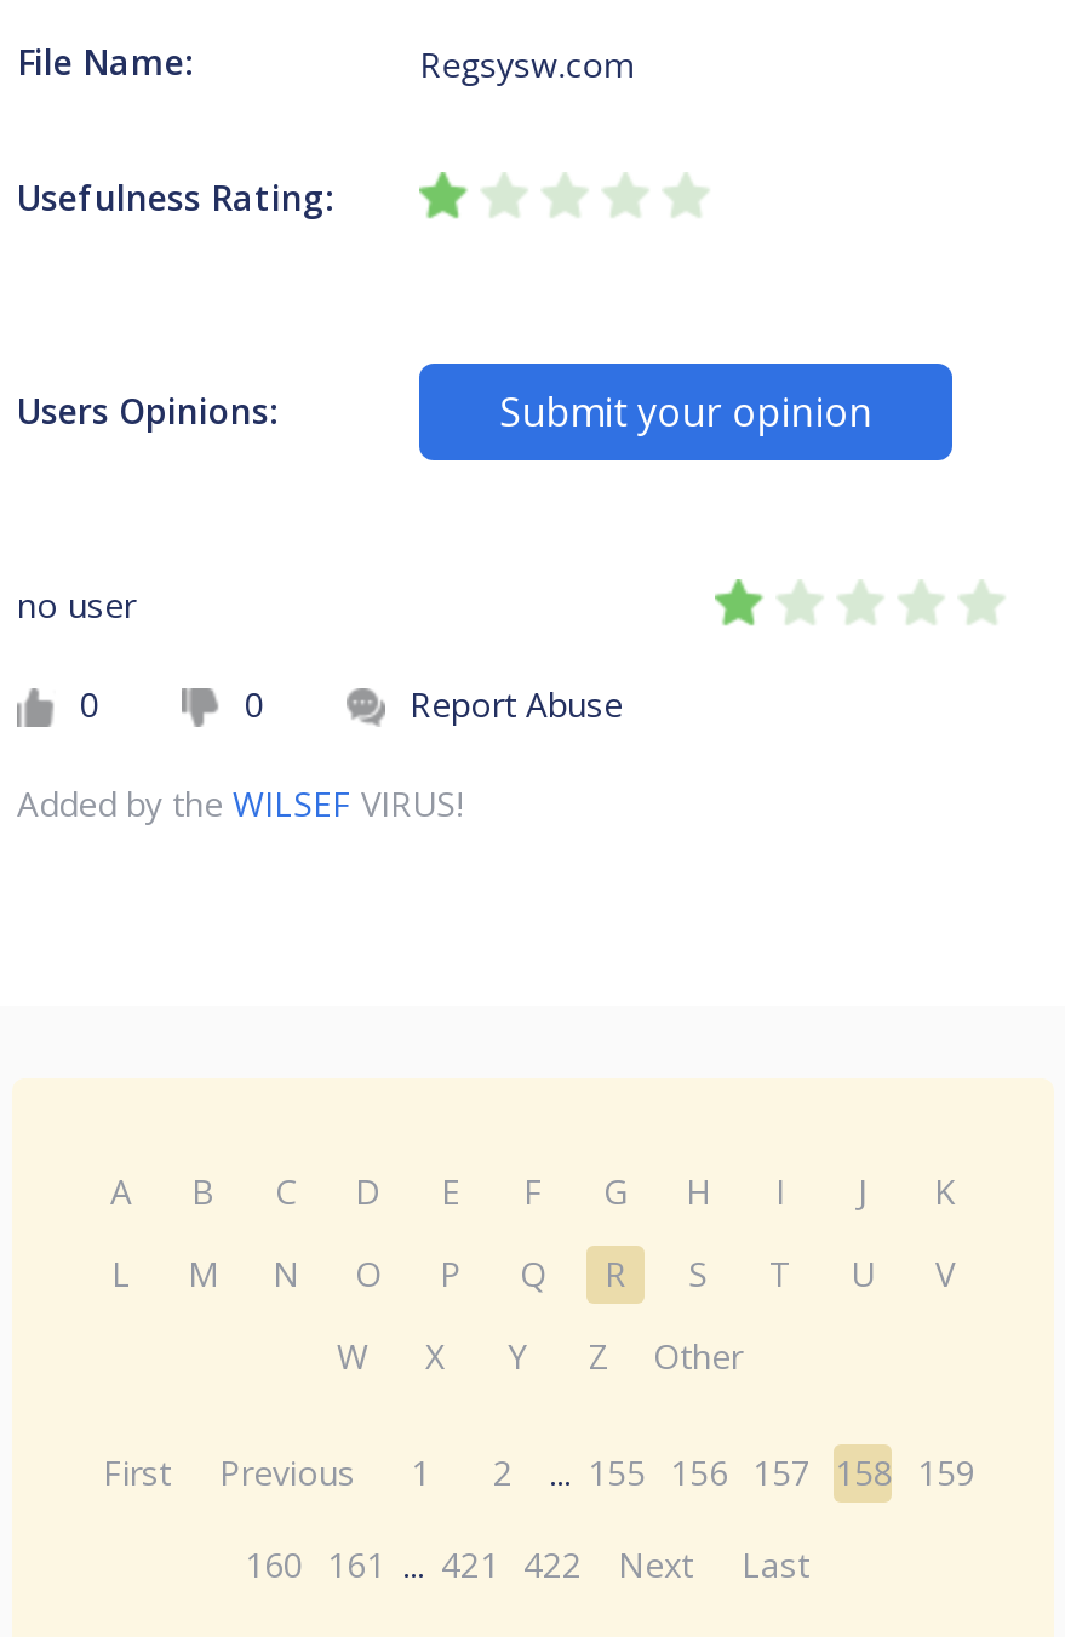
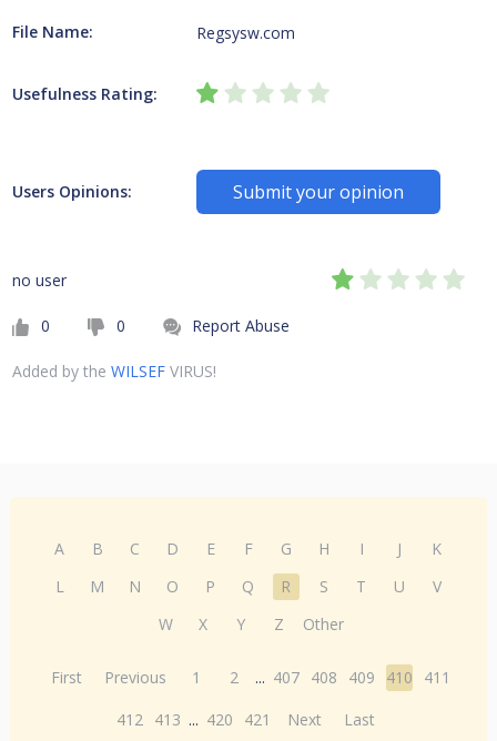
- First Previous 1 2 ... 155 156 157 158 159
+ First Previous 1 2 ... 407 408 409 410 411

- 160 161 ... 421 422 Next Last
+ 412 413 ... 420 421 Next Last
